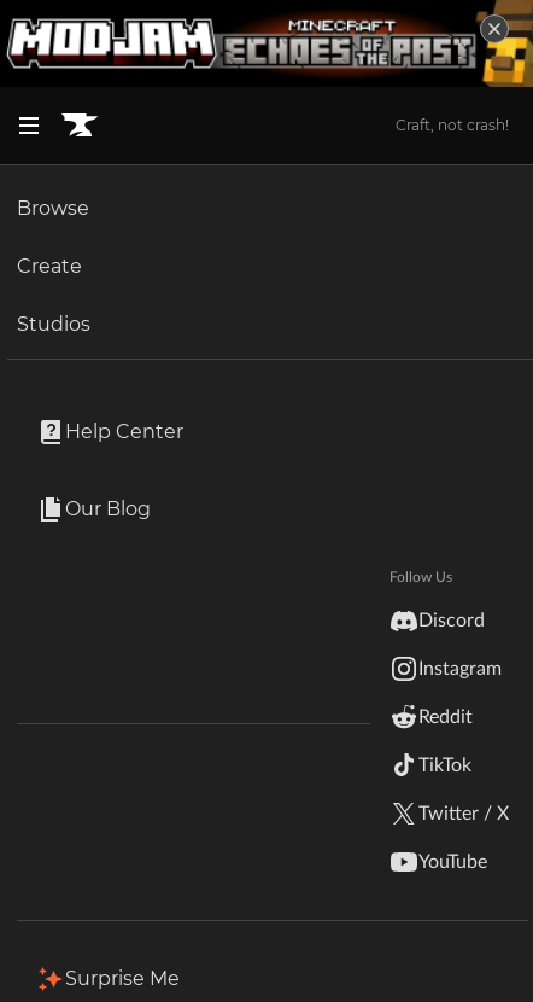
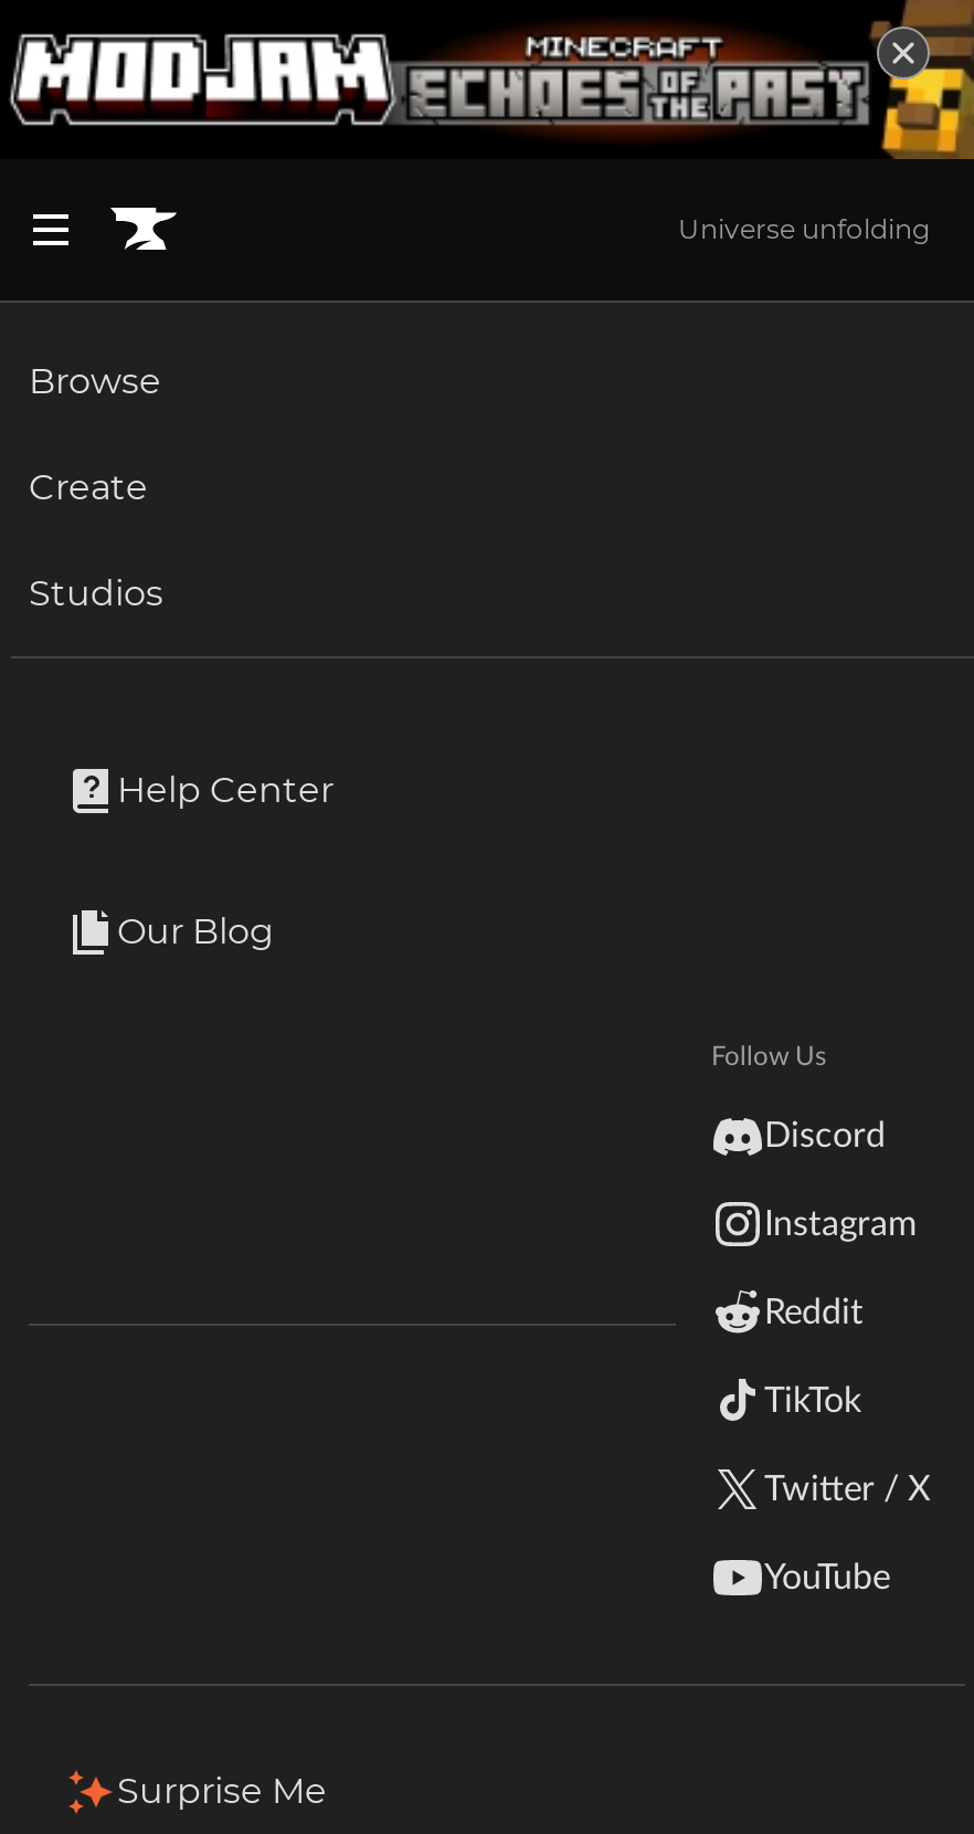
- Craft, not crash!
+ Universe unfolding
